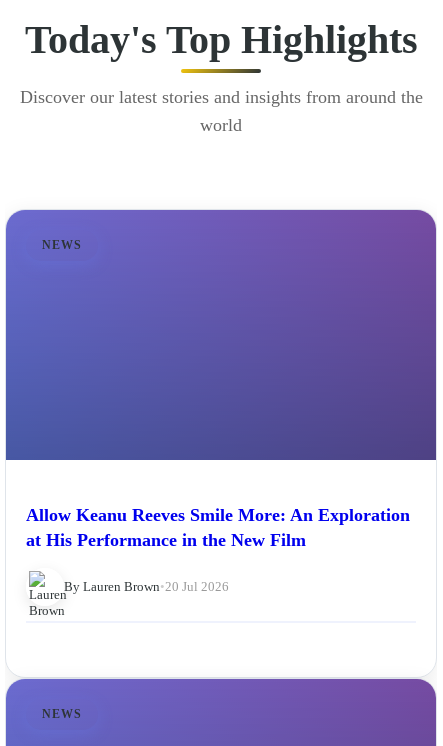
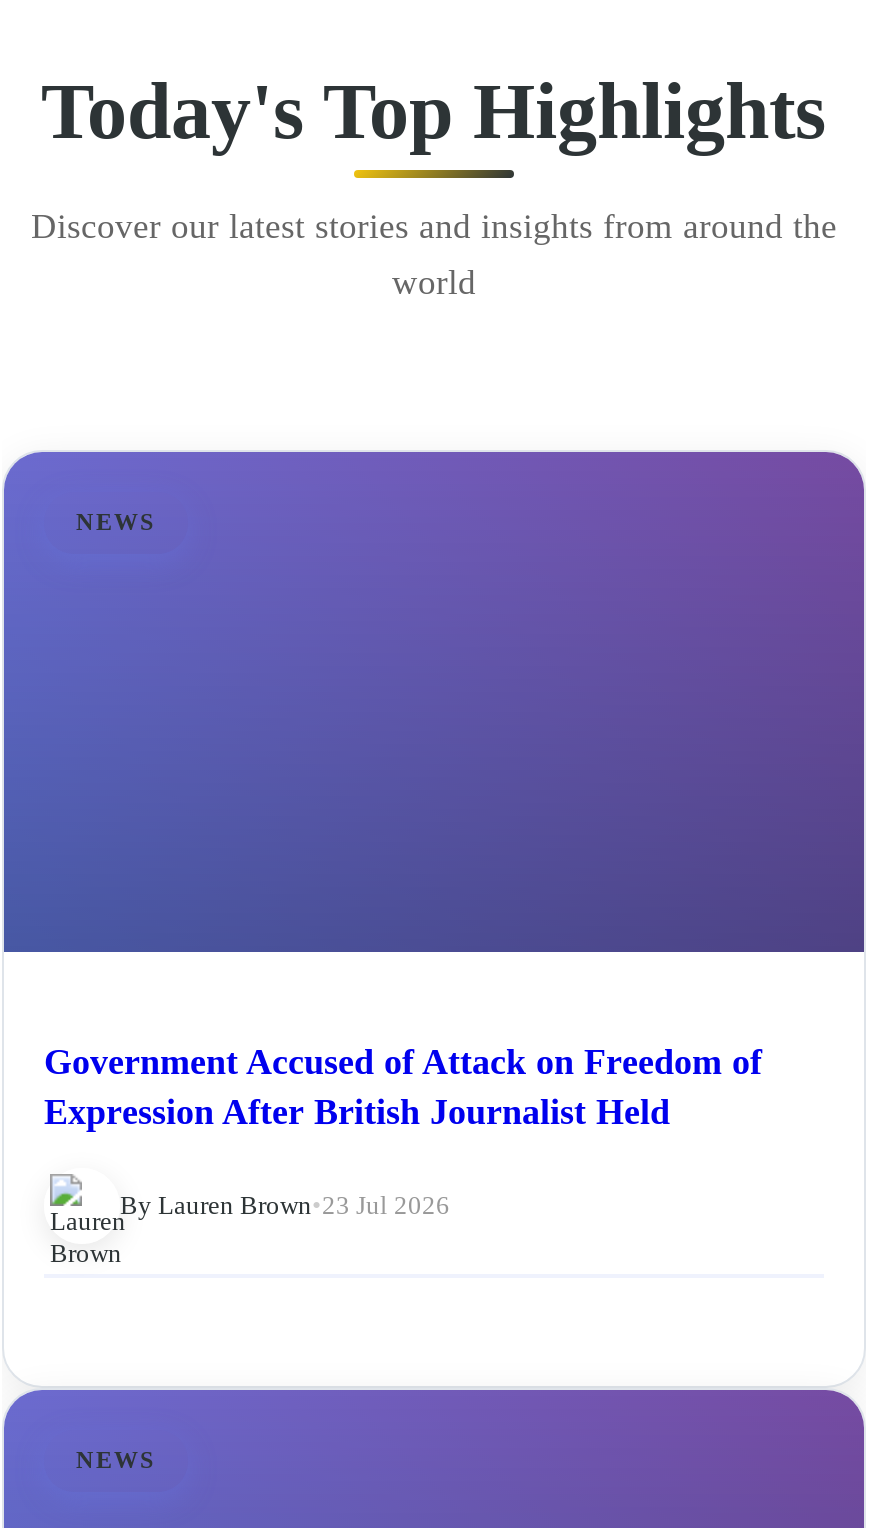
- Allow Keanu Reeves Smile More: An Exploration
- at His Performance in the New Film
+ Government Accused of Attack on Freedom of
+ Expression After British Journalist Held

- By Lauren Brown • 20 Jul 2026
+ By Lauren Brown • 23 Jul 2026
